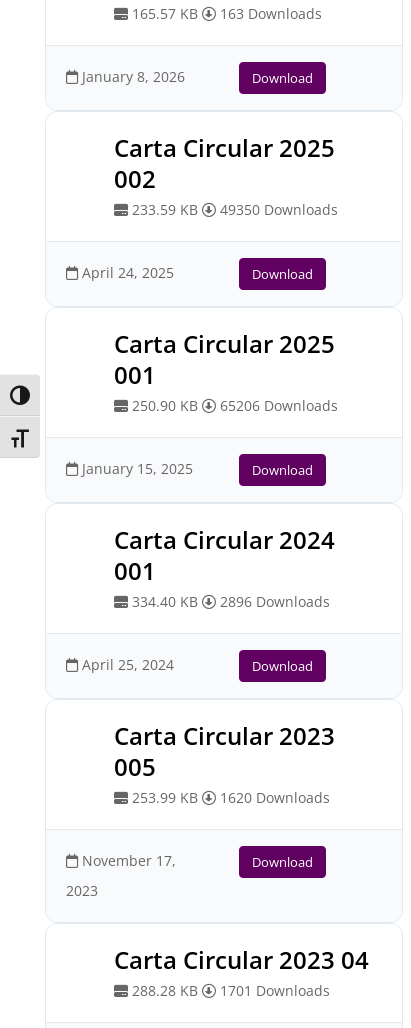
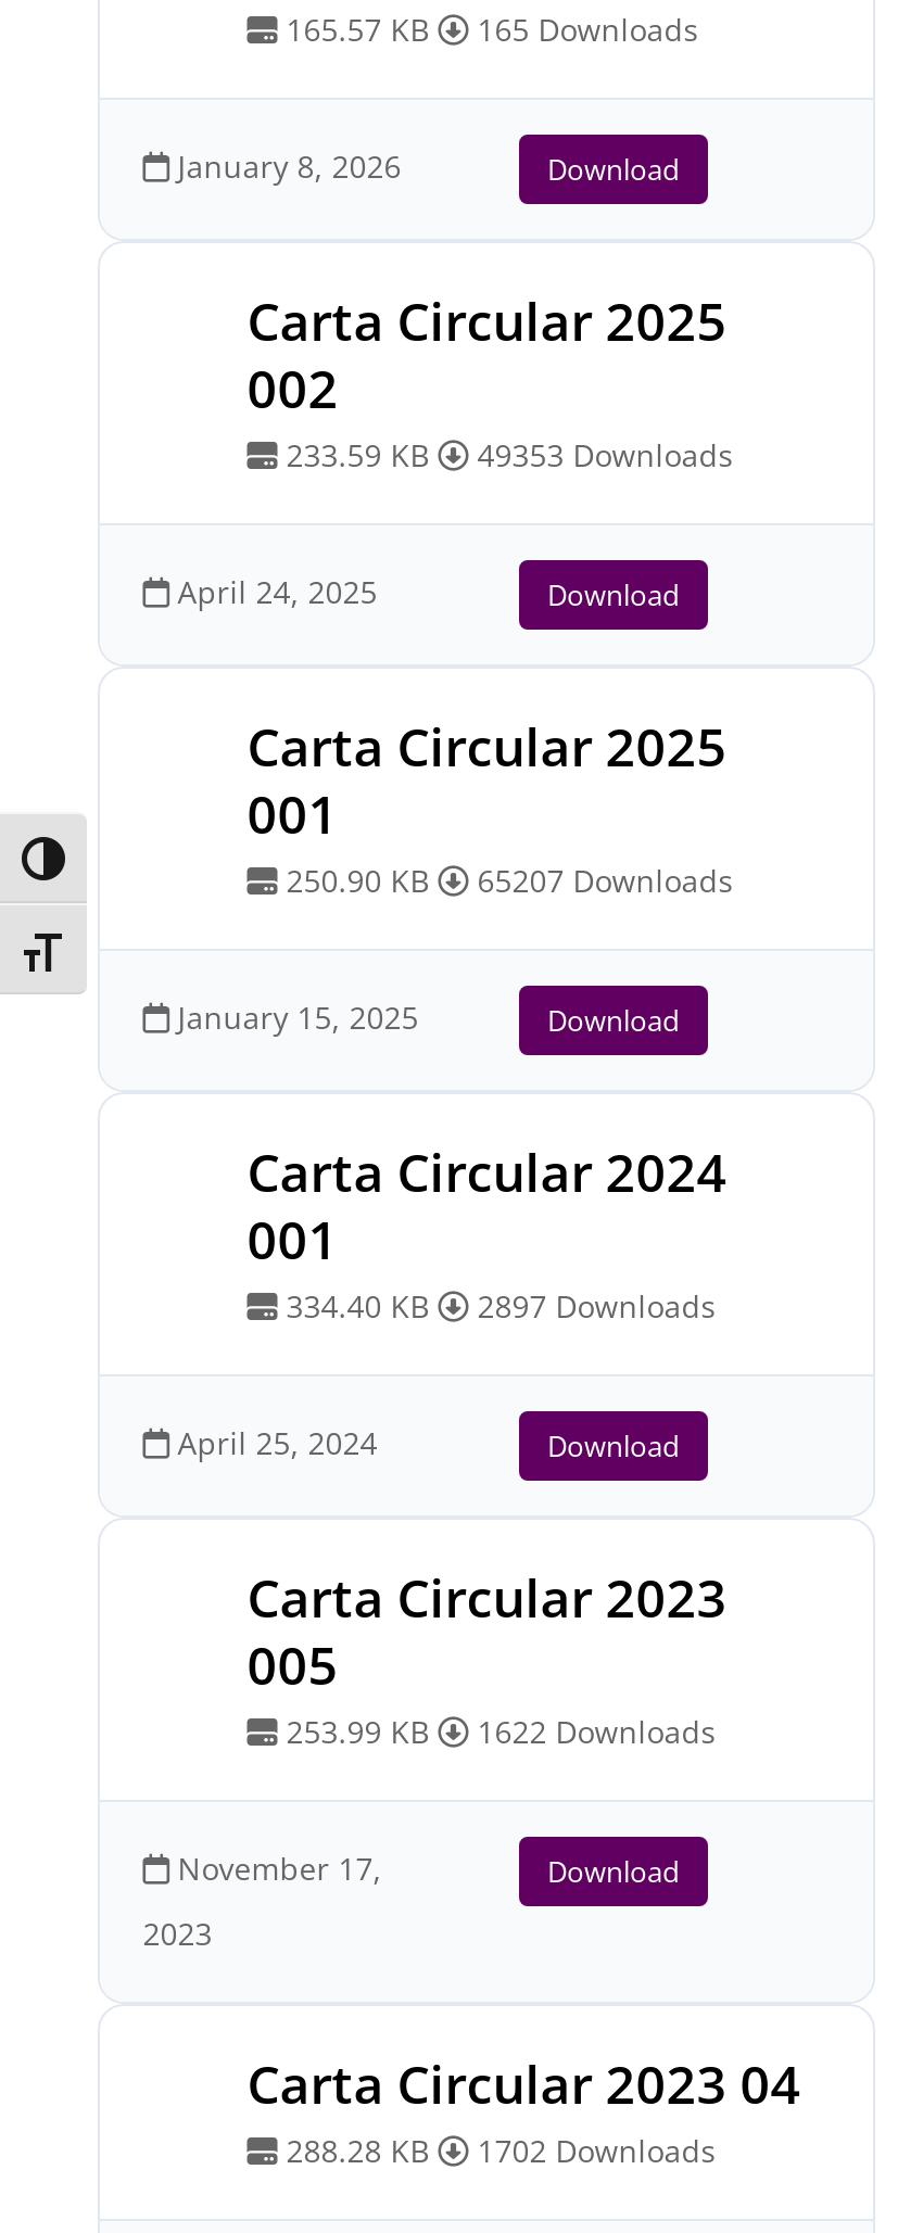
- 165.57 KB 163 Downloads
+ 165.57 KB 165 Downloads

- 233.59 KB 49350 Downloads
+ 233.59 KB 49353 Downloads

- 65206 Downloads
+ 65207 Downloads

- 334.40 KB 2896 Downloads
+ 334.40 KB 2897 Downloads

- 253.99 KB 1620 Downloads
+ 253.99 KB 1622 Downloads

- 288.28 KB 1701 Downloads
+ 288.28 KB 1702 Downloads
